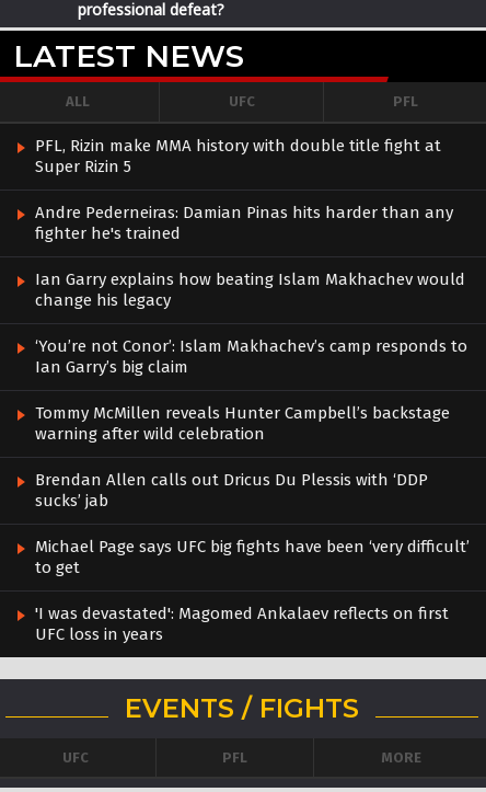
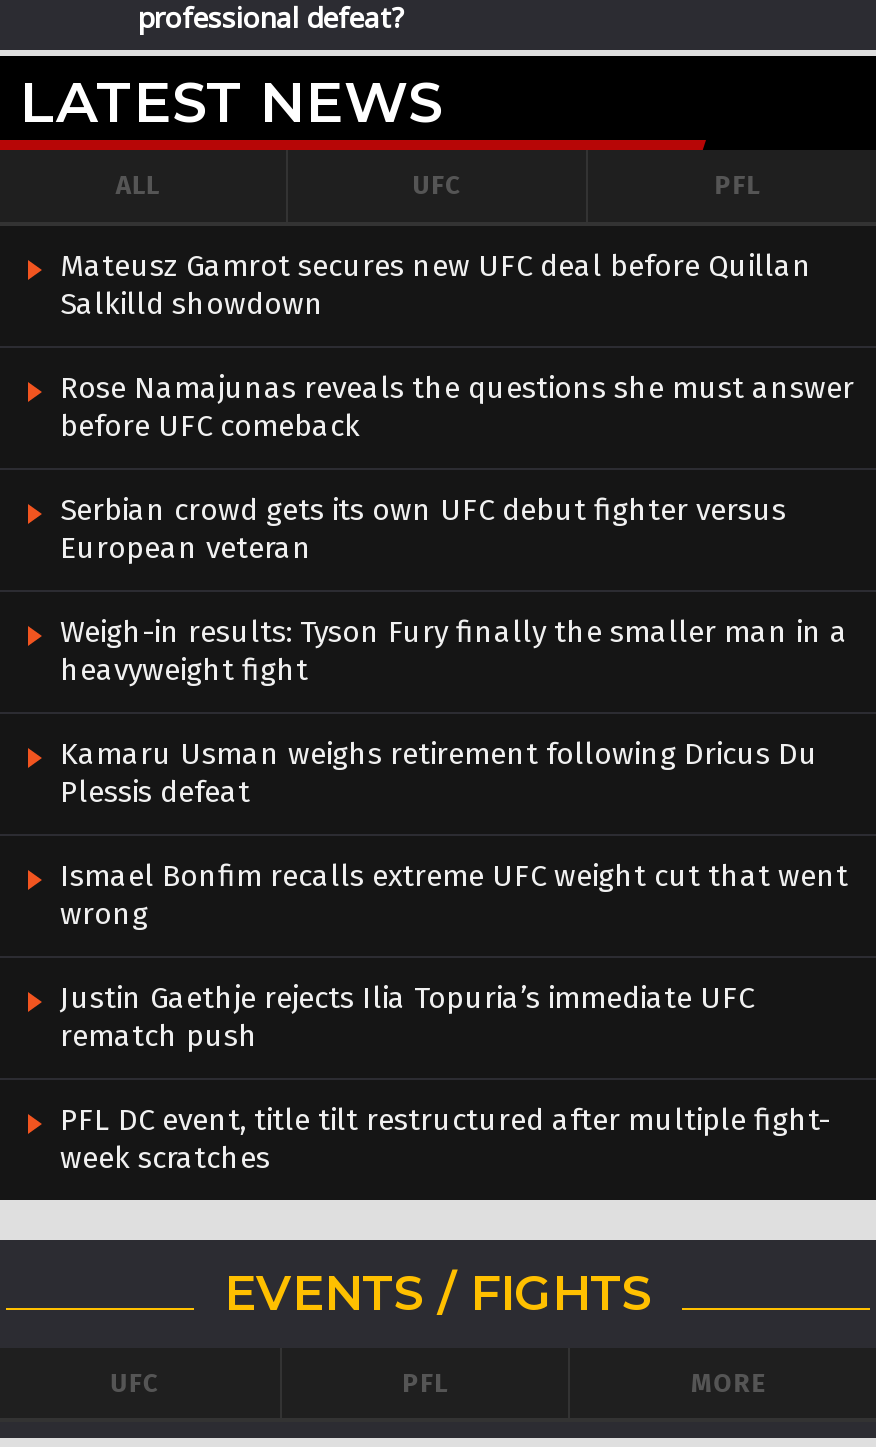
- PFL, Rizin make MMA history with double title fight at
- Super Rizin 5
+ Mateusz Gamrot secures new UFC deal before Quillan
+ Salkilld showdown

- Andre Pederneiras: Damian Pinas hits harder than any
- fighter he's trained
+ Rose Namajunas reveals the questions she must answer
+ before UFC comeback

- Ian Garry explains how beating Islam Makhachev would
- change his legacy
+ Serbian crowd gets its own UFC debut fighter versus
+ European veteran

- ‘You’re not Conor’: Islam Makhachev’s camp responds to
- Ian Garry’s big claim
+ Weigh-in results: Tyson Fury finally the smaller man in a
+ heavyweight fight

- Tommy McMillen reveals Hunter Campbell’s backstage
- warning after wild celebration
+ Kamaru Usman weighs retirement following Dricus Du
+ Plessis defeat

- Brendan Allen calls out Dricus Du Plessis with ‘DDP
- sucks’ jab
+ Ismael Bonfim recalls extreme UFC weight cut that went
+ wrong

- Michael Page says UFC big fights have been ‘very difficult’
- to get
+ Justin Gaethje rejects Ilia Topuria’s immediate UFC
+ rematch push

- 'I was devastated': Magomed Ankalaev reflects on first
- UFC loss in years
+ PFL DC event, title tilt restructured after multiple fight-
+ week scratches
